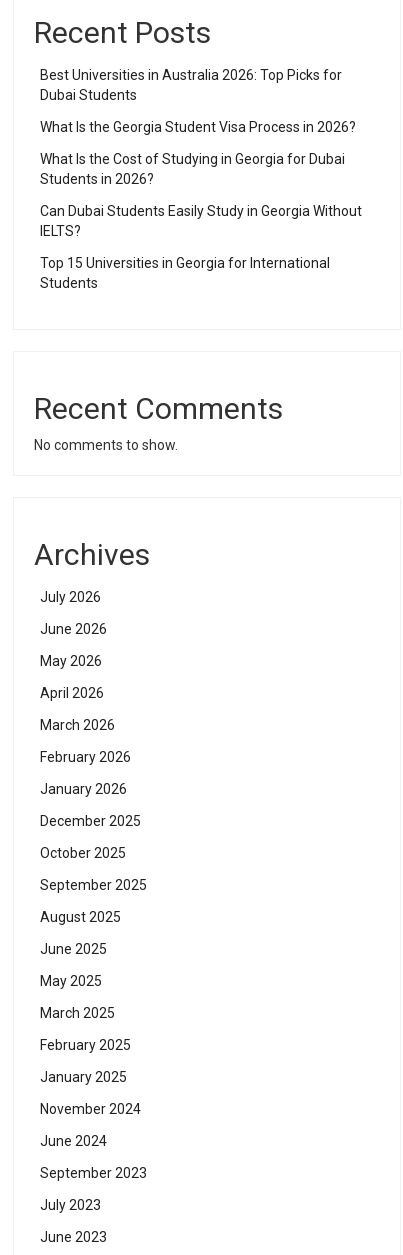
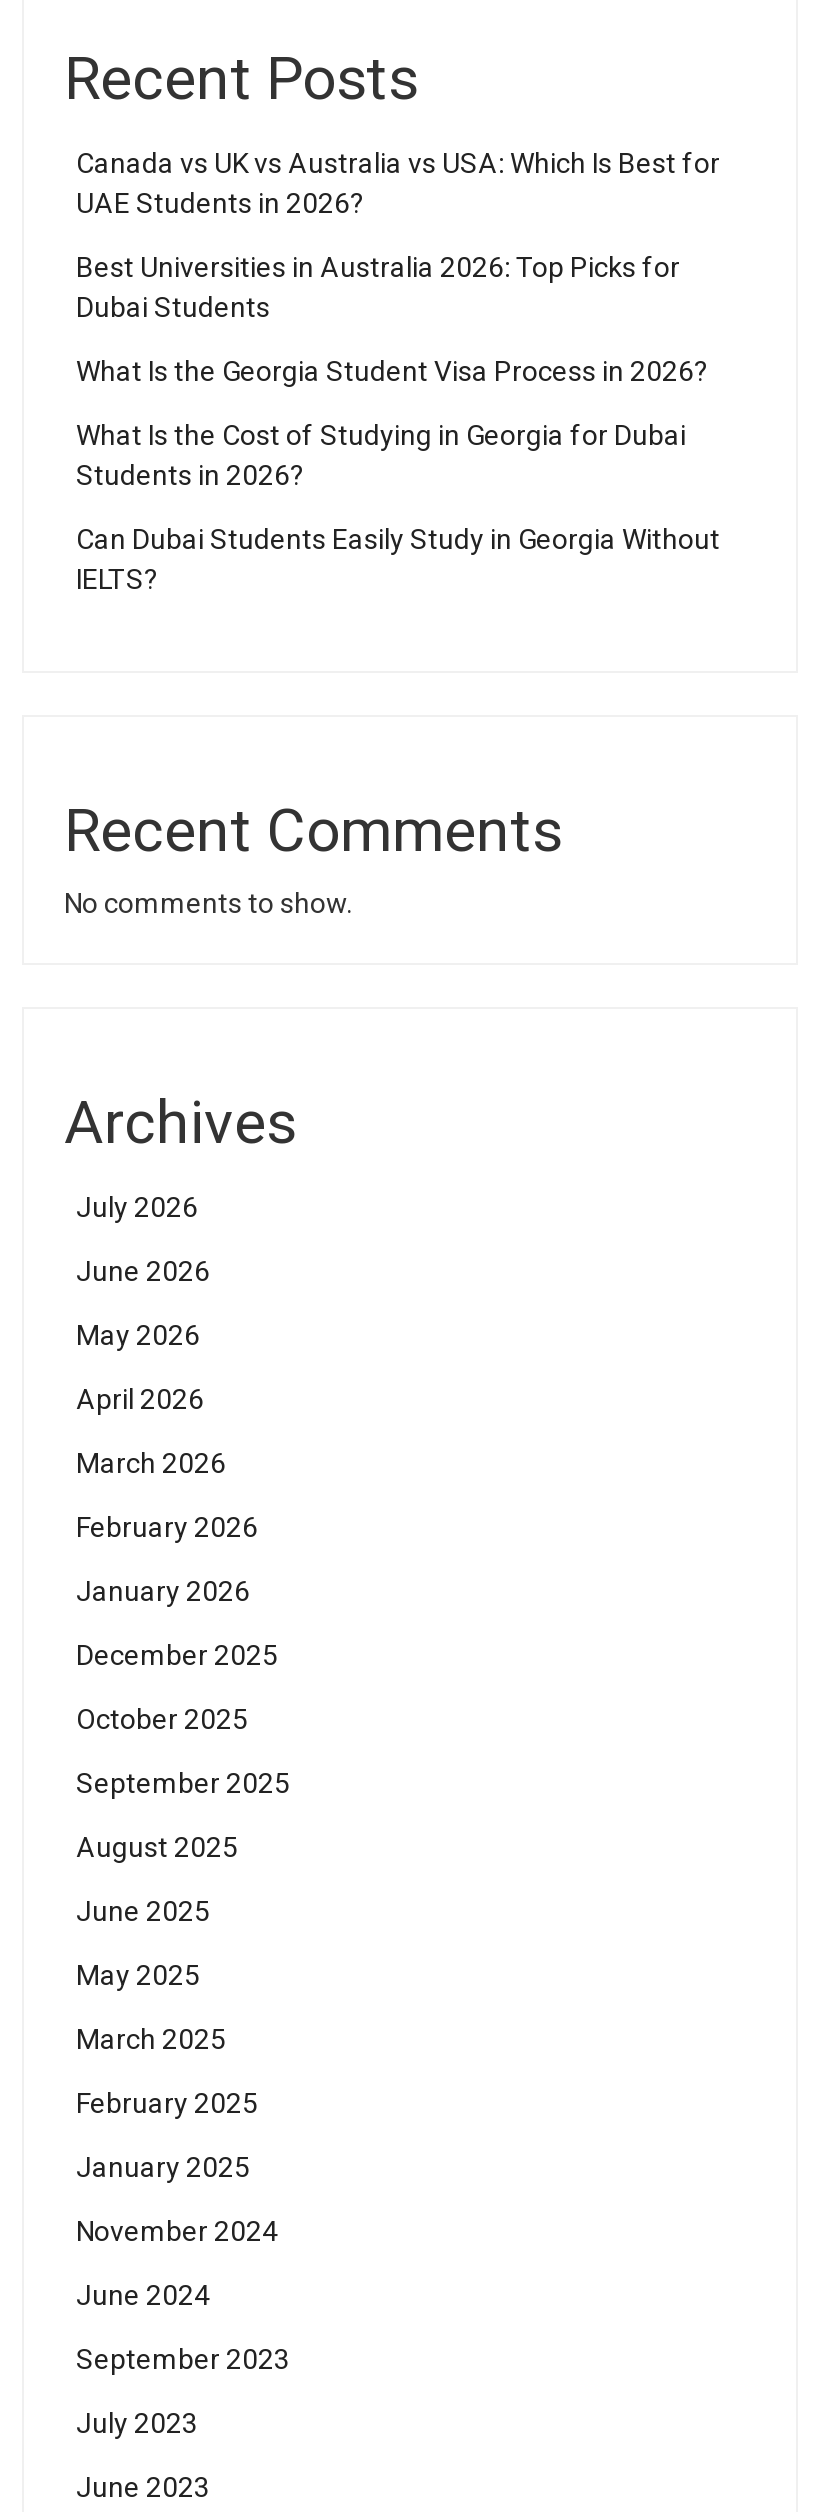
+ Canada vs UK vs Australia vs USA: Which Is Best for
+ UAE Students in 2026?

moved down: Best Universities in Australia 2026: Top Picks for | Dubai Students | What Is the Georgia Student Visa Process in 2026? | What Is the Cost of Studying in Georgia for Dubai | Students in 2026? | Can Dubai Students Easily Study in Georgia Without | IELTS?

- Top 15 Universities in Georgia for International
- Students
